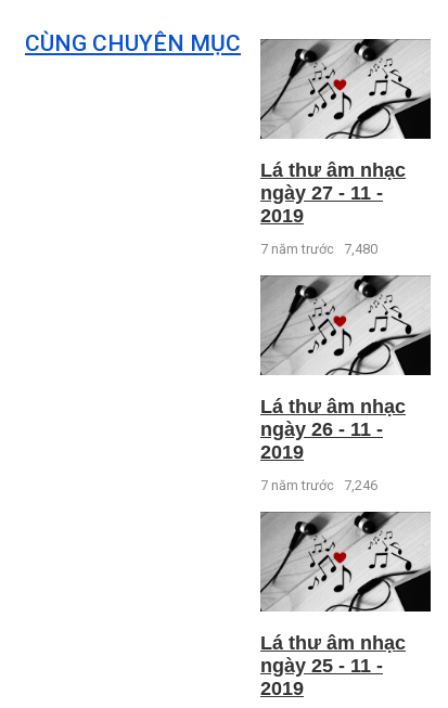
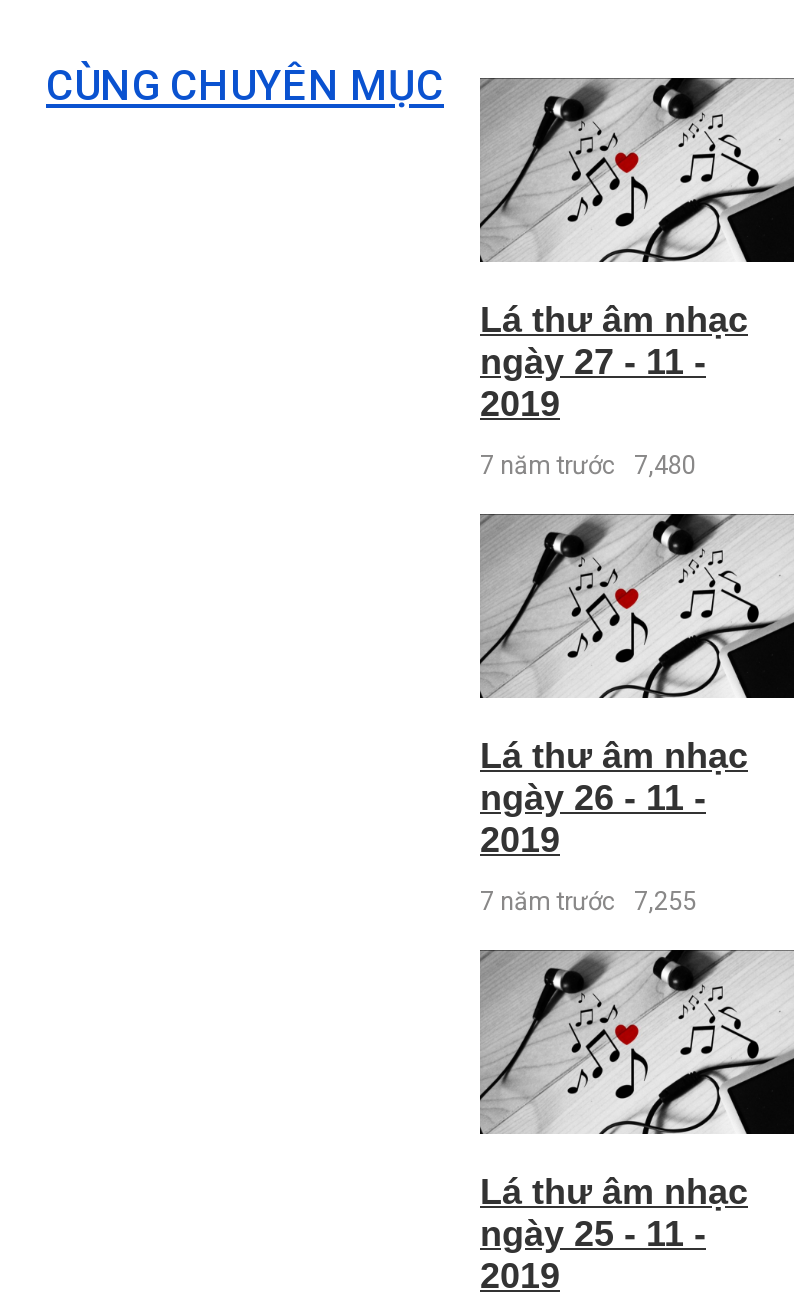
- 7 năm trước 7,246
+ 7 năm trước 7,255
